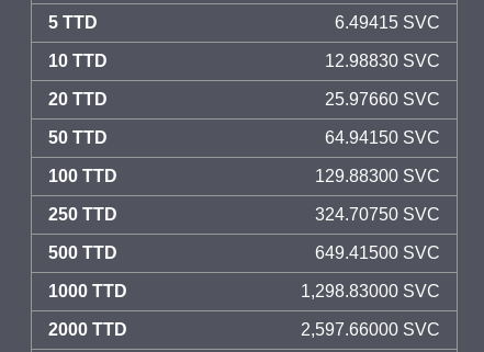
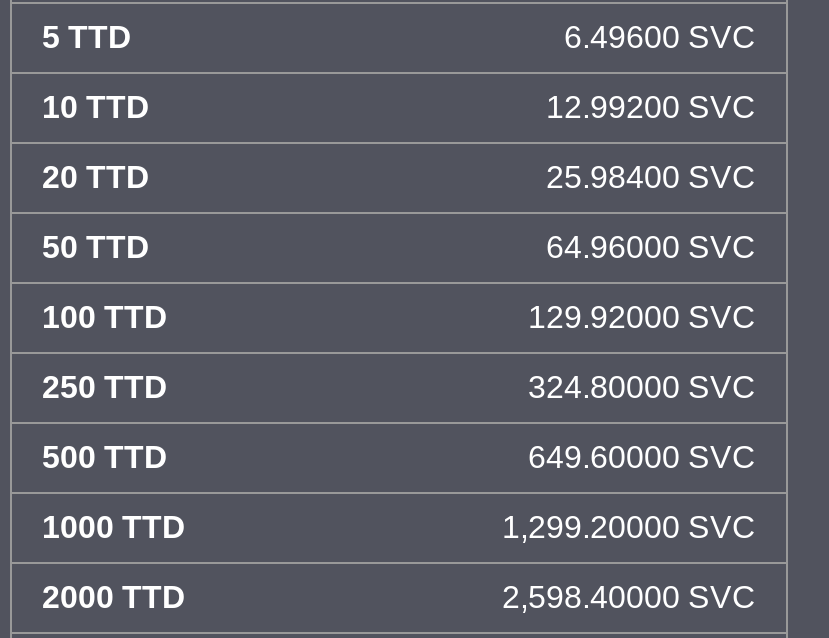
- 6.49415 SVC
+ 6.49600 SVC

- 12.98830 SVC
+ 12.99200 SVC

- 25.97660 SVC
+ 25.98400 SVC

- 64.94150 SVC
+ 64.96000 SVC

- 129.88300 SVC
+ 129.92000 SVC

- 324.70750 SVC
+ 324.80000 SVC

- 649.41500 SVC
+ 649.60000 SVC

- 1,298.83000 SVC
+ 1,299.20000 SVC

- 2,597.66000 SVC
+ 2,598.40000 SVC
